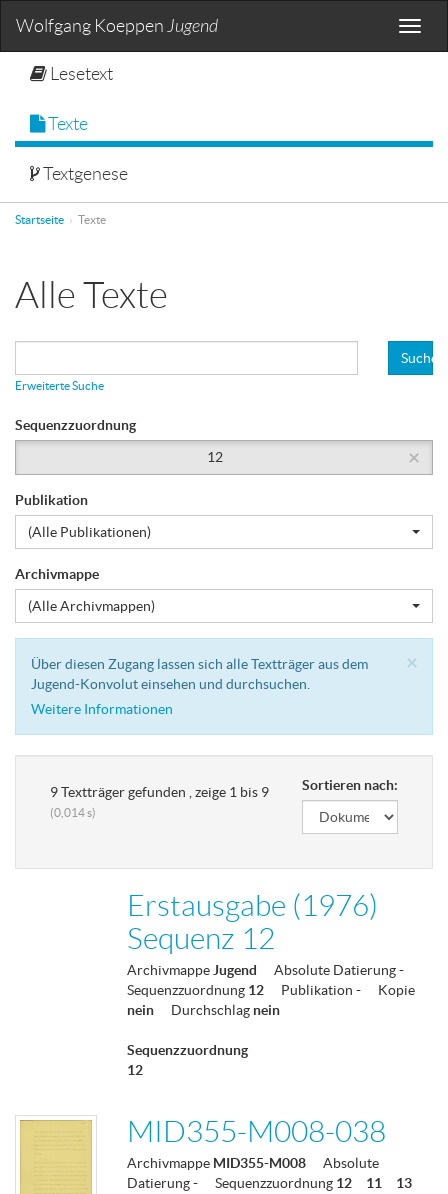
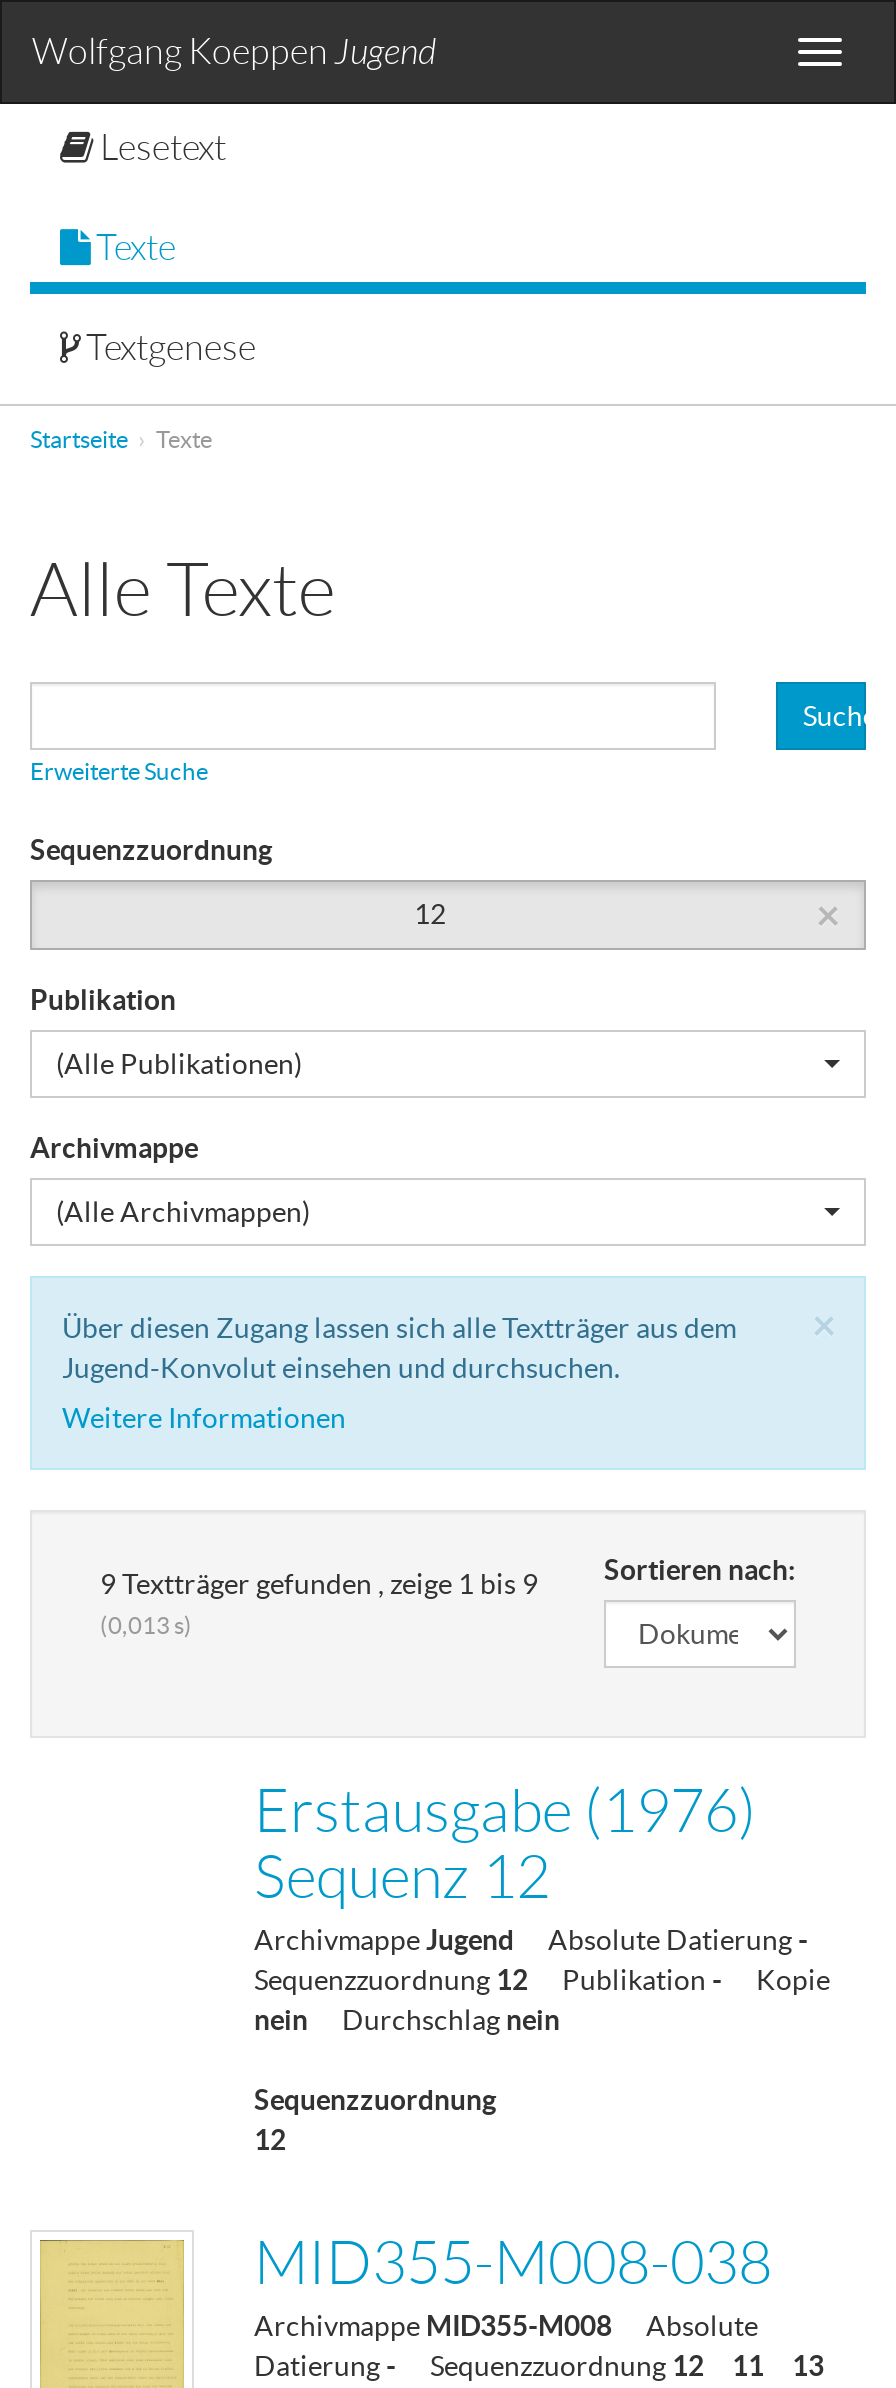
- (0,014 s)
+ (0,013 s)
